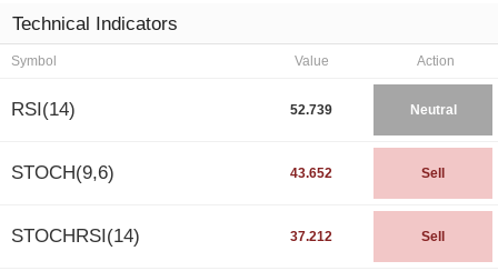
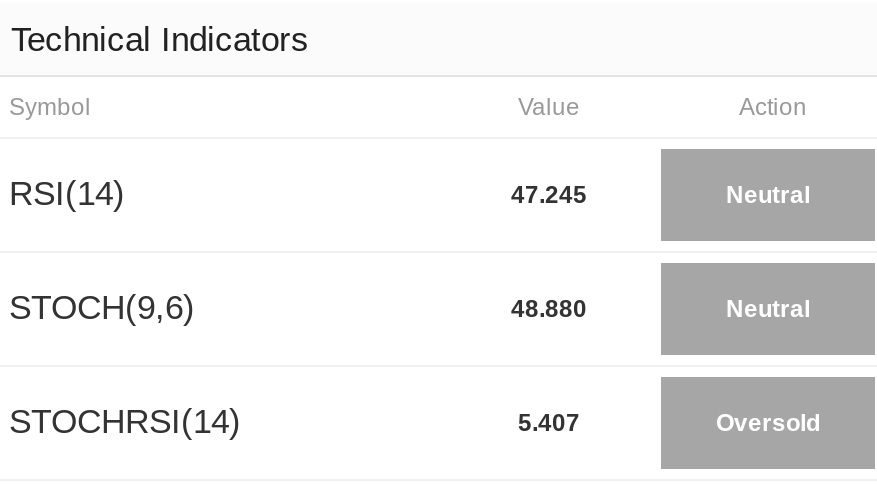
- 52.739
+ 47.245

- 43.652
- Sell
+ 48.880
+ Neutral

- 37.212
- Sell
+ 5.407
+ Oversold
